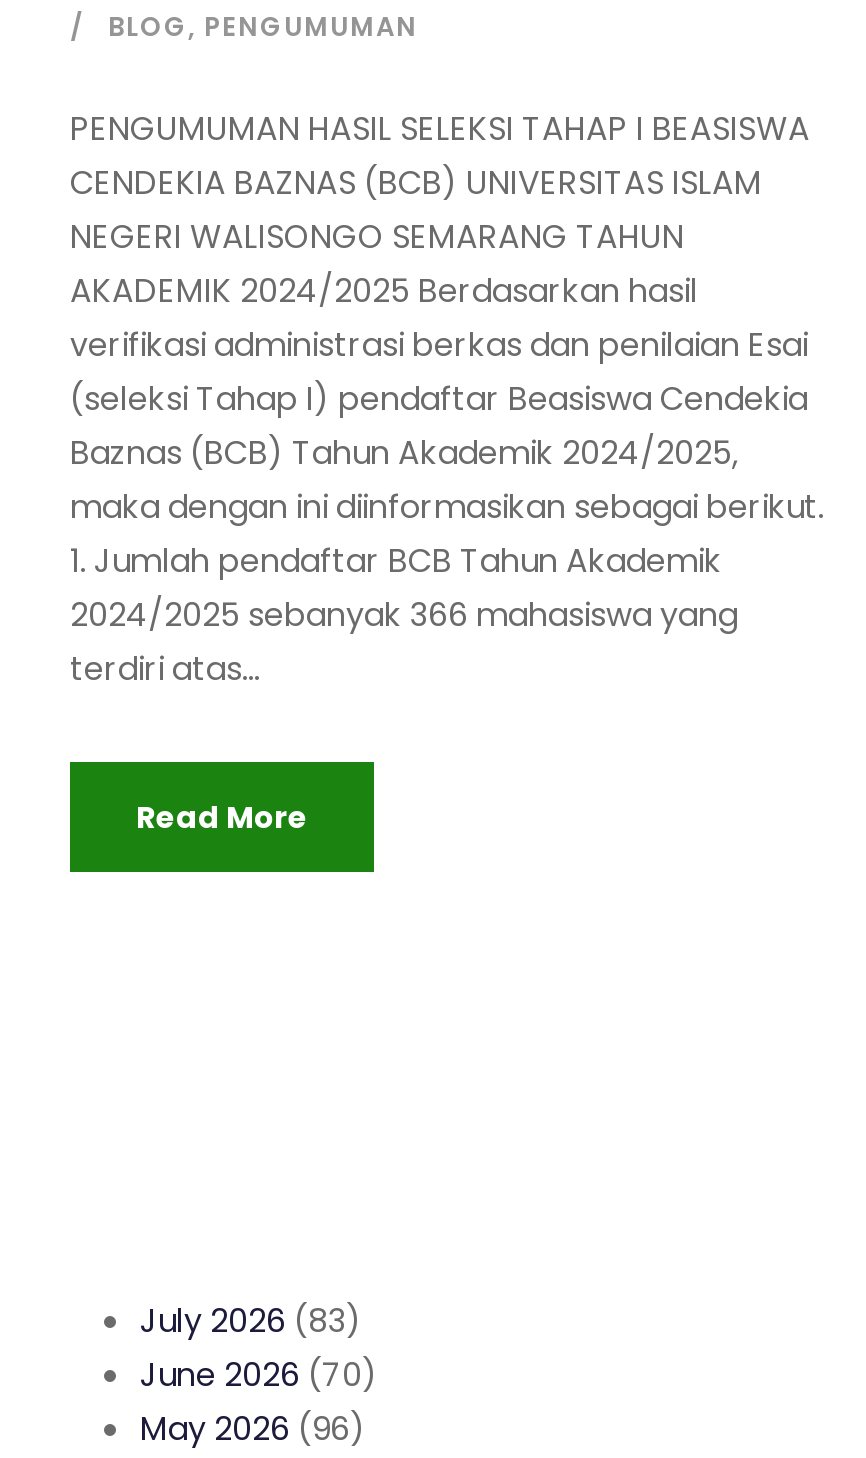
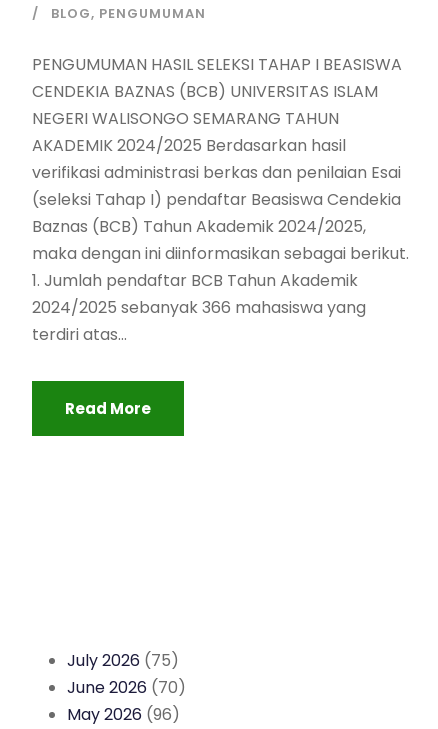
- July 2026 (83)
+ July 2026 (75)
